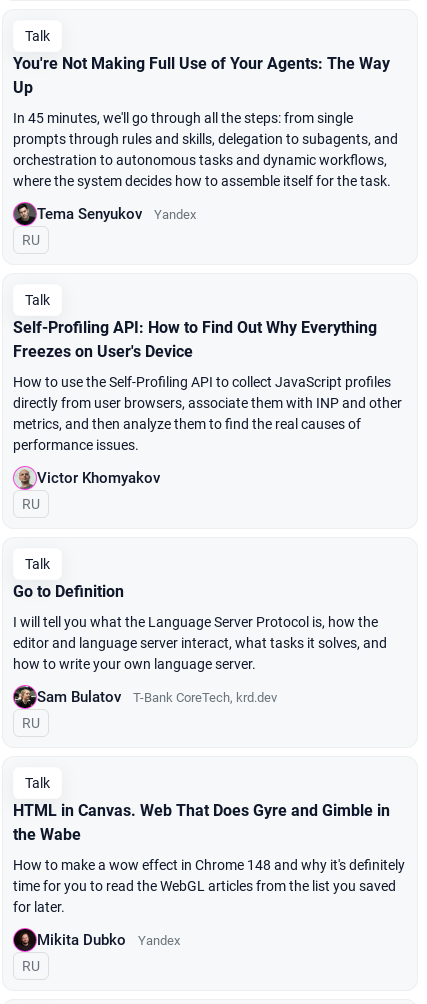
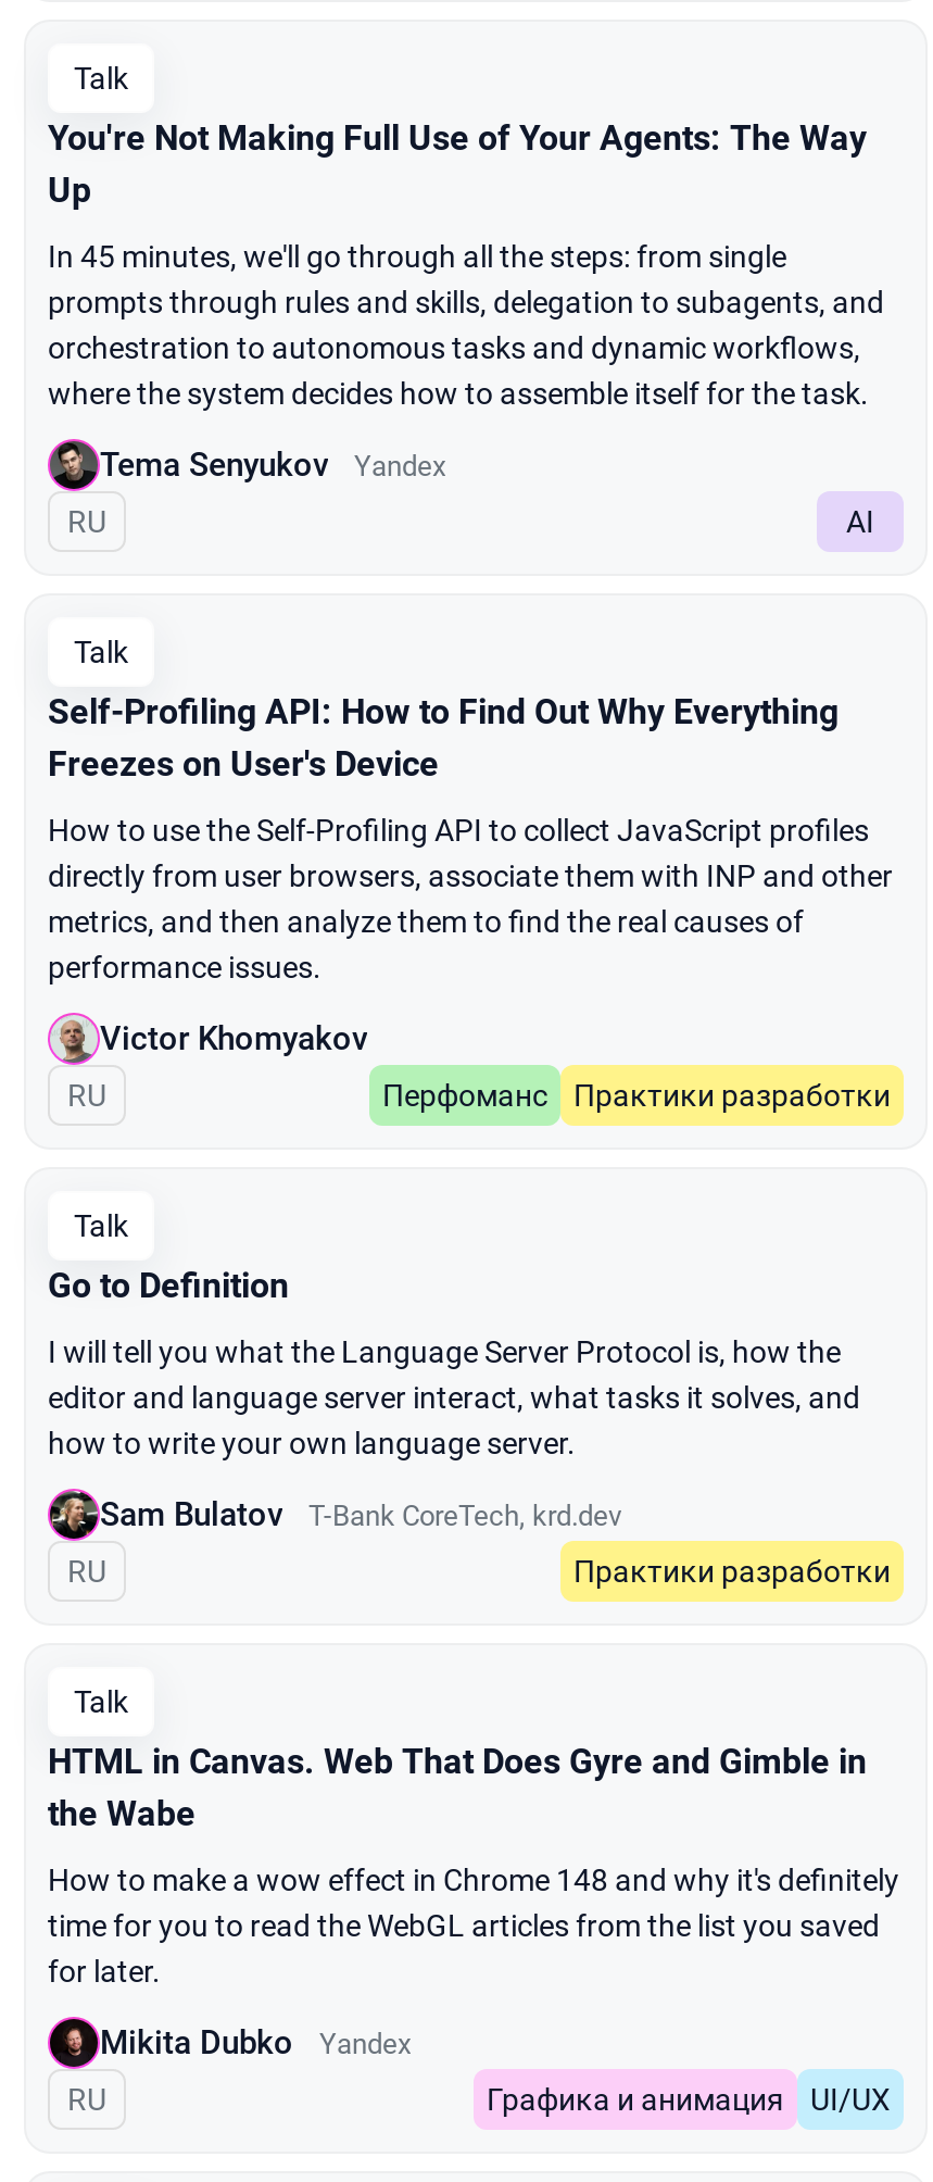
+ AI

+ Перфоманс
+ Практики разработки

+ Практики разработки

+ Графика и анимация
+ UI/UX
